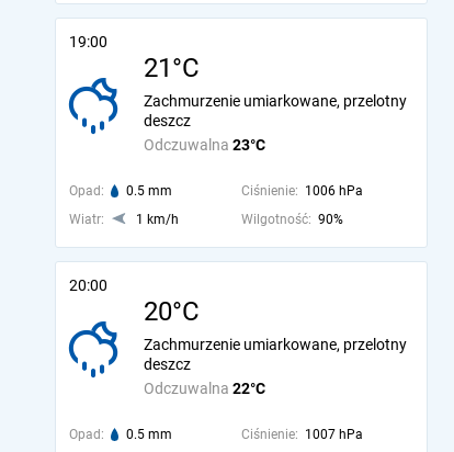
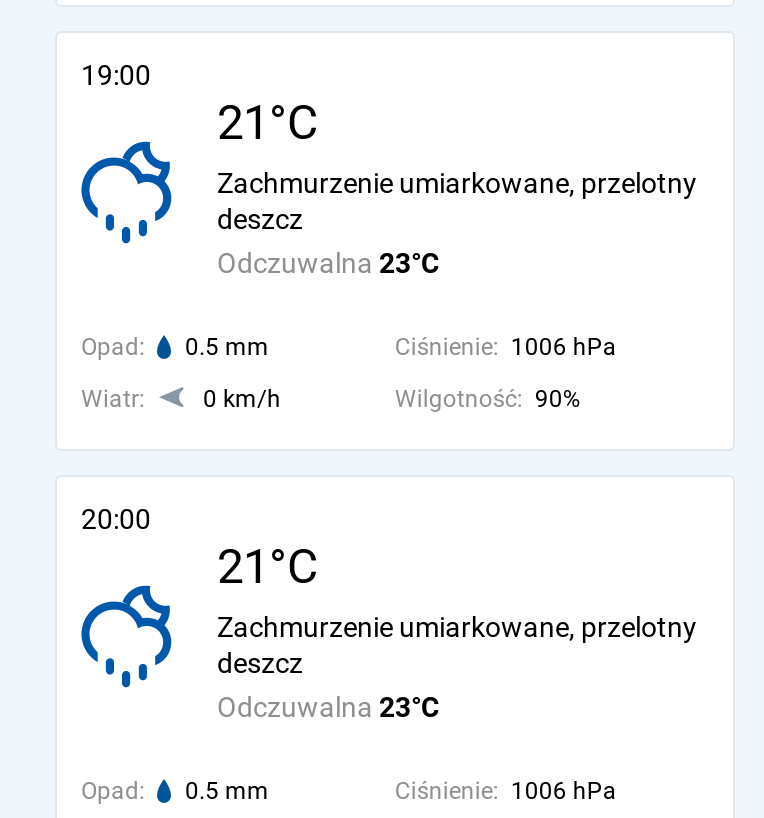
- 1 km/h
+ 0 km/h

- 20°C
+ 21°C

- Odczuwalna 22°C
+ Odczuwalna 23°C

- Ciśnienie: 1007 hPa
+ Ciśnienie: 1006 hPa
